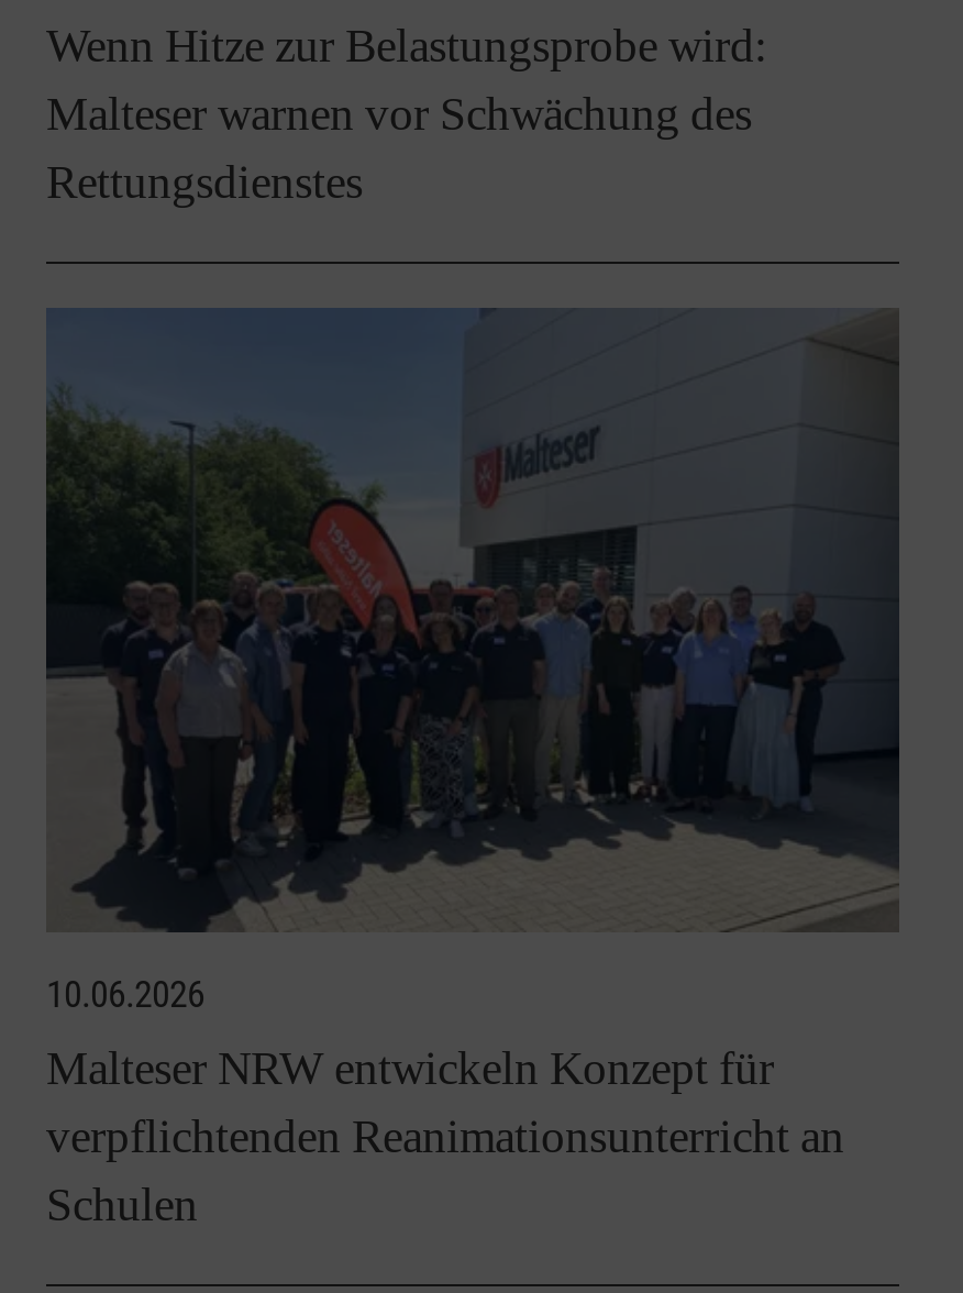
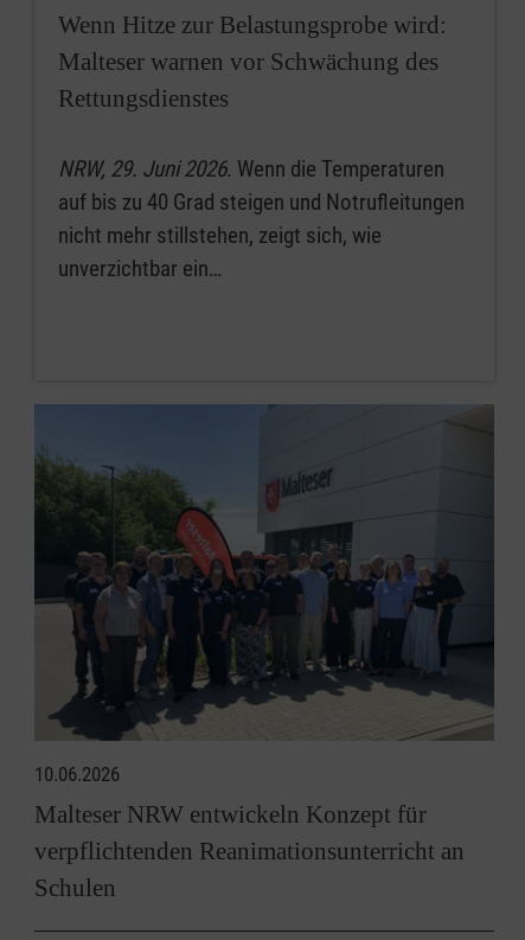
+ NRW, 29. Juni 2026. Wenn die Temperaturen
+ auf bis zu 40 Grad steigen und Notrufleitungen
+ nicht mehr stillstehen, zeigt sich, wie
+ unverzichtbar ein…
